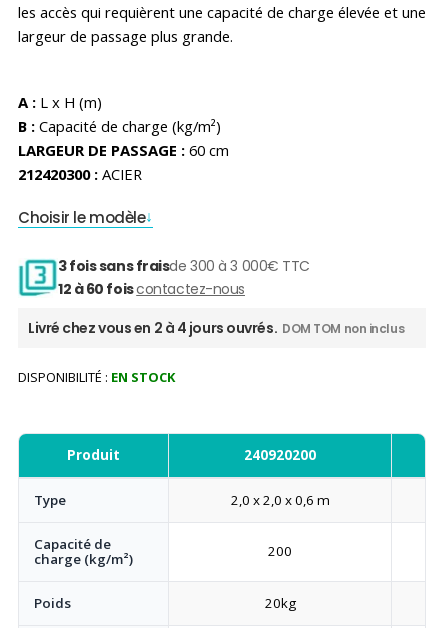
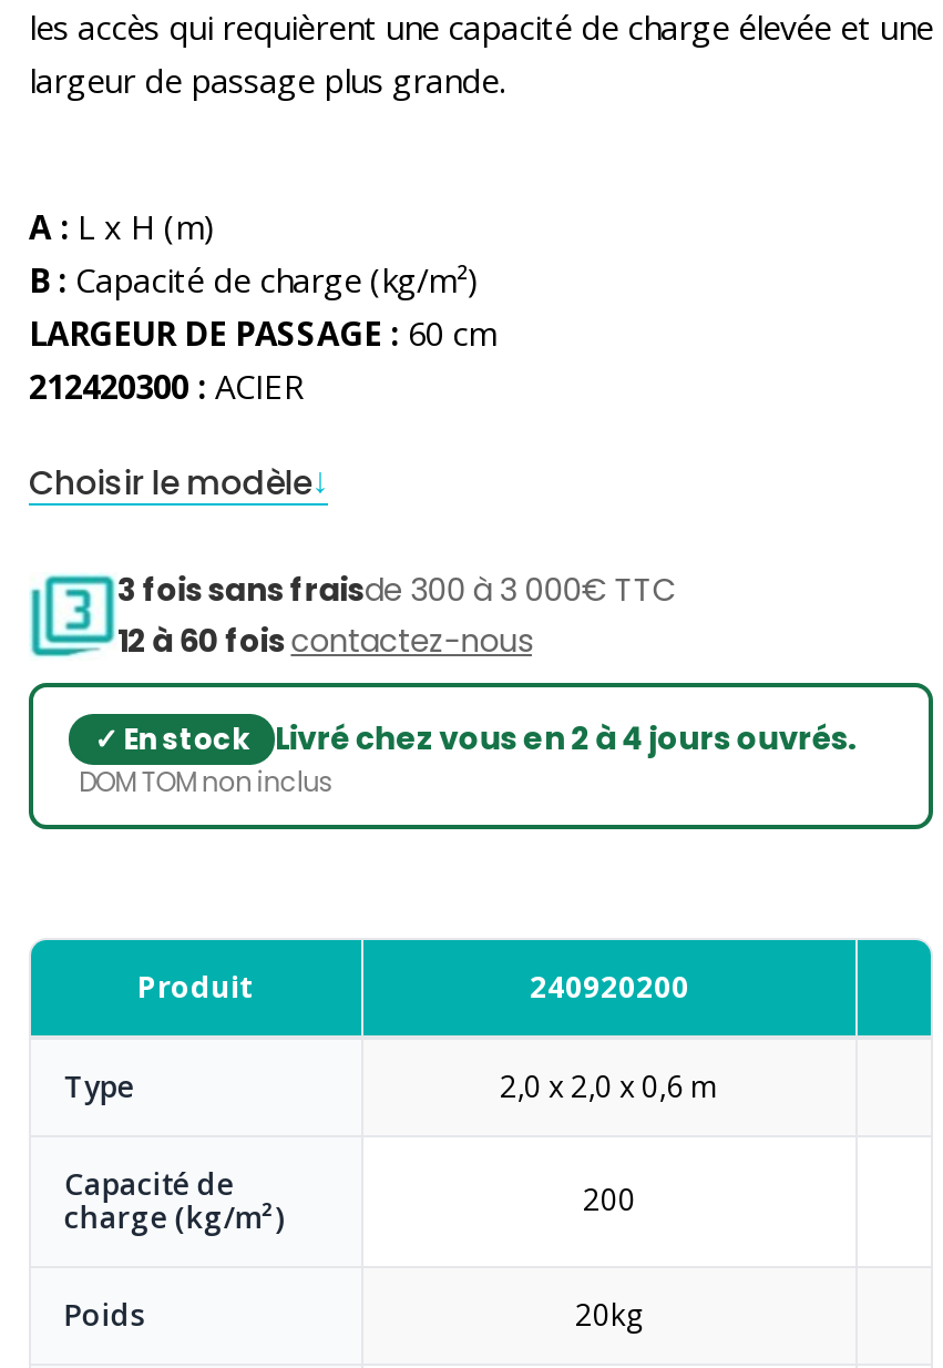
- Livré chez vous en 2 à 4 jours ouvrés. DOM TOM non inclus
- DISPONIBILITÉ : EN STOCK
+ Livré chez vous en 2 à 4 jours ouvrés.
+ DOM TOM non inclus
